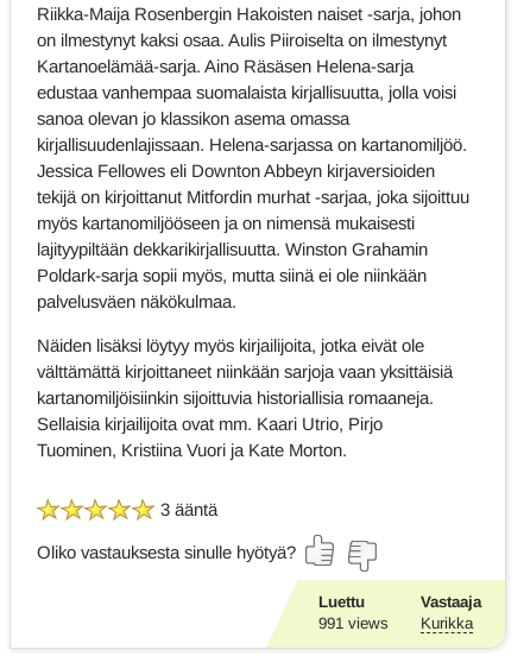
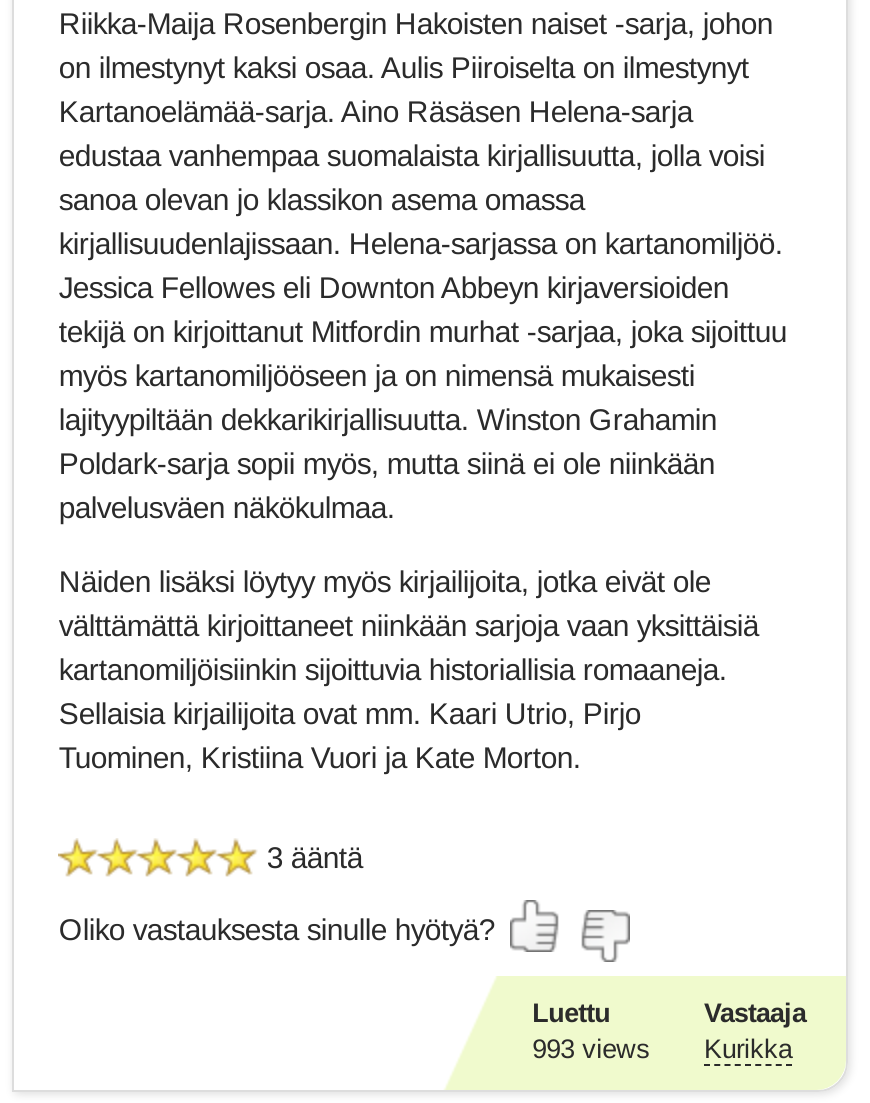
- 991 views Kurikka
+ 993 views Kurikka
